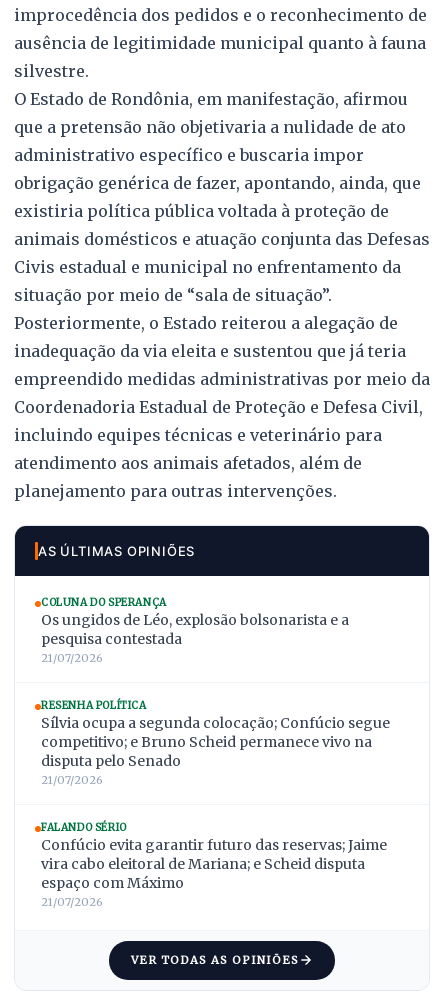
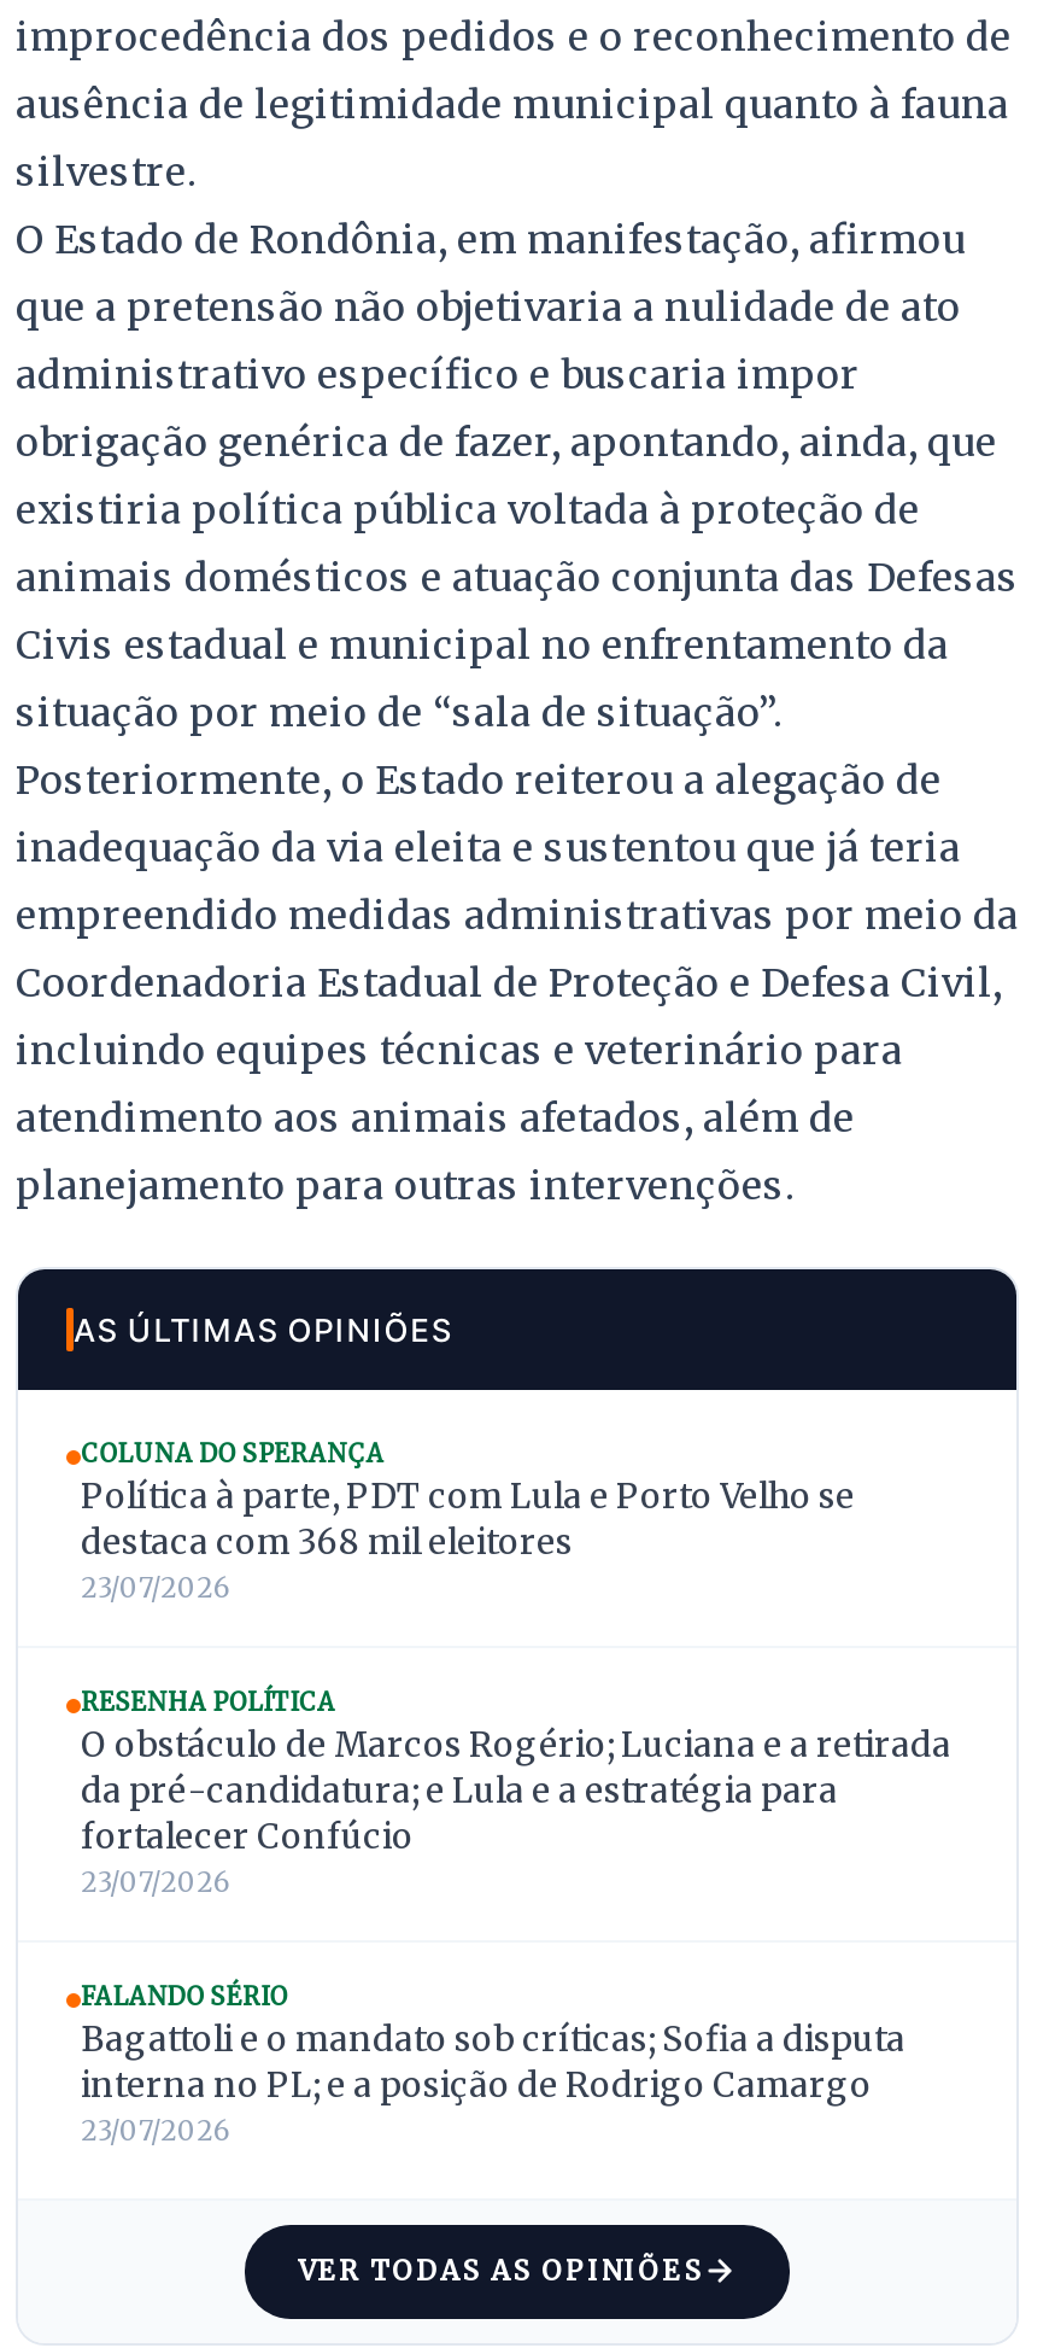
- Os ungidos de Léo, explosão bolsonarista e a
- pesquisa contestada
- 21/07/2026
+ Política à parte, PDT com Lula e Porto Velho se
+ destaca com 368 mil eleitores
+ 23/07/2026

- Sílvia ocupa a segunda colocação; Confúcio segue
- competitivo; e Bruno Scheid permanece vivo na
- disputa pelo Senado
- 21/07/2026
+ O obstáculo de Marcos Rogério; Luciana e a retirada
+ da pré-candidatura; e Lula e a estratégia para
+ fortalecer Confúcio
+ 23/07/2026

- Confúcio evita garantir futuro das reservas; Jaime
- vira cabo eleitoral de Mariana; e Scheid disputa
- espaço com Máximo
- 21/07/2026
+ Bagattoli e o mandato sob críticas; Sofia a disputa
+ interna no PL; e a posição de Rodrigo Camargo
+ 23/07/2026
